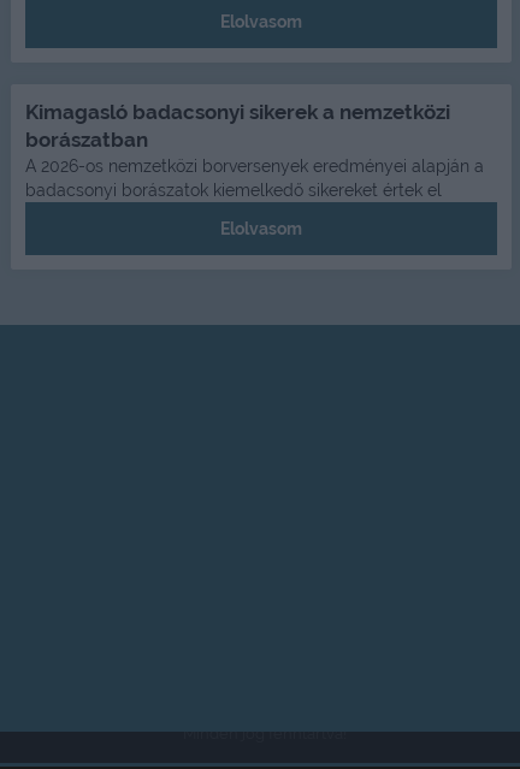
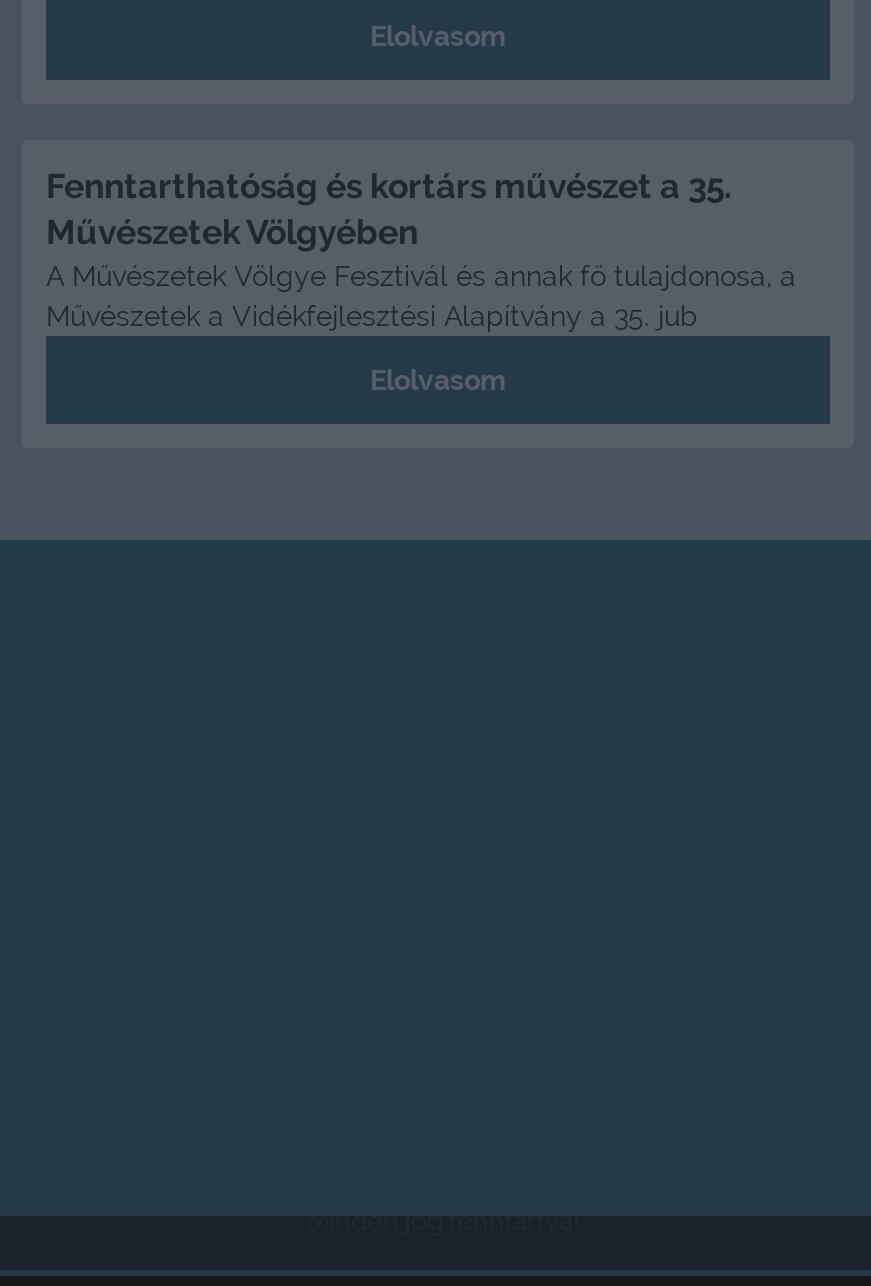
- Kimagasló badacsonyi sikerek a nemzetközi
- borászatban
- A 2026-os nemzetközi borversenyek eredményei alapján a
- badacsonyi borászatok kiemelkedő sikereket értek el
+ Fenntarthatóság és kortárs művészet a 35.
+ Művészetek Völgyében
+ A Művészetek Völgye Fesztivál és annak fő tulajdonosa, a
+ Művészetek a Vidékfejlesztési Alapítvány a 35. jub
